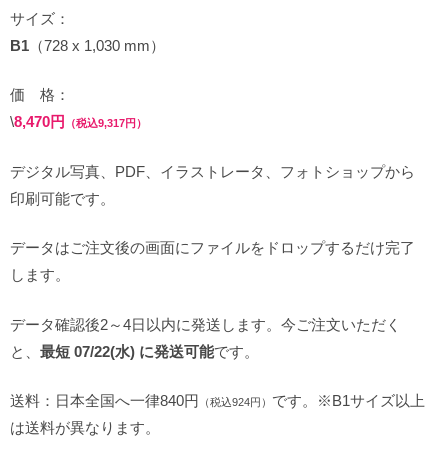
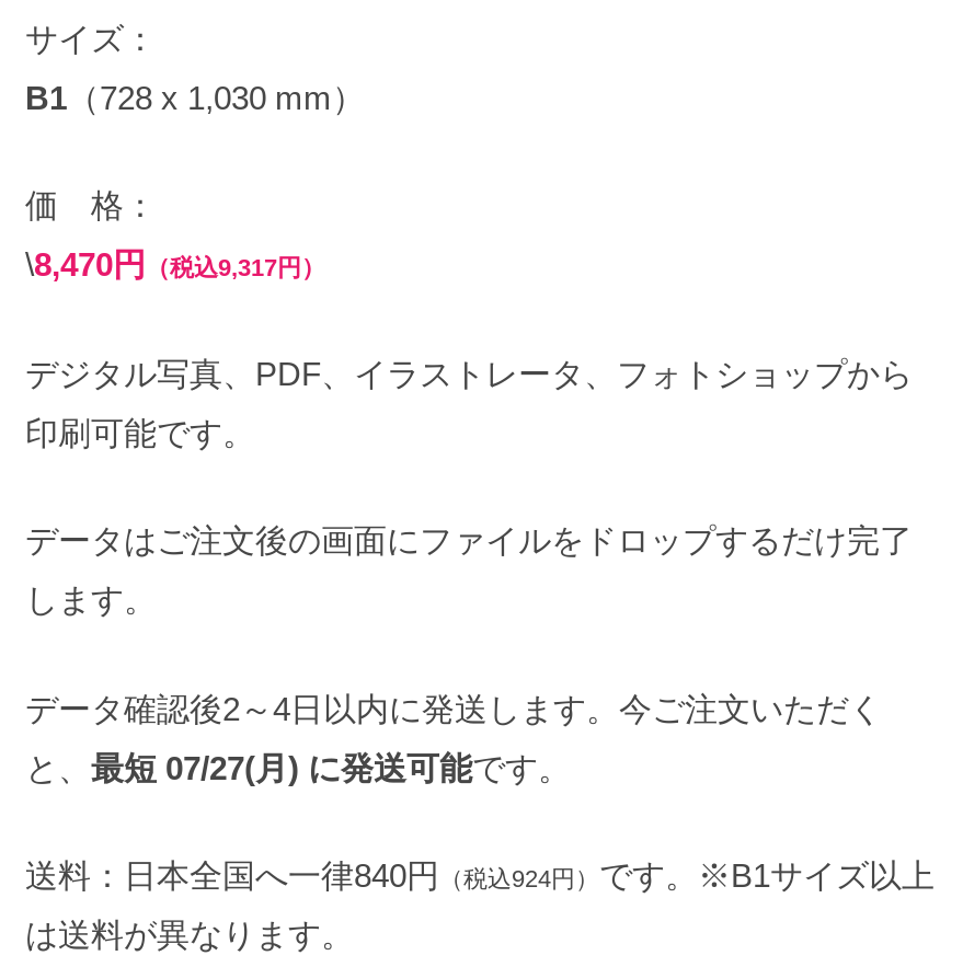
- と、最短 07/22(水) に発送可能です。
+ と、最短 07/27(月) に発送可能です。
